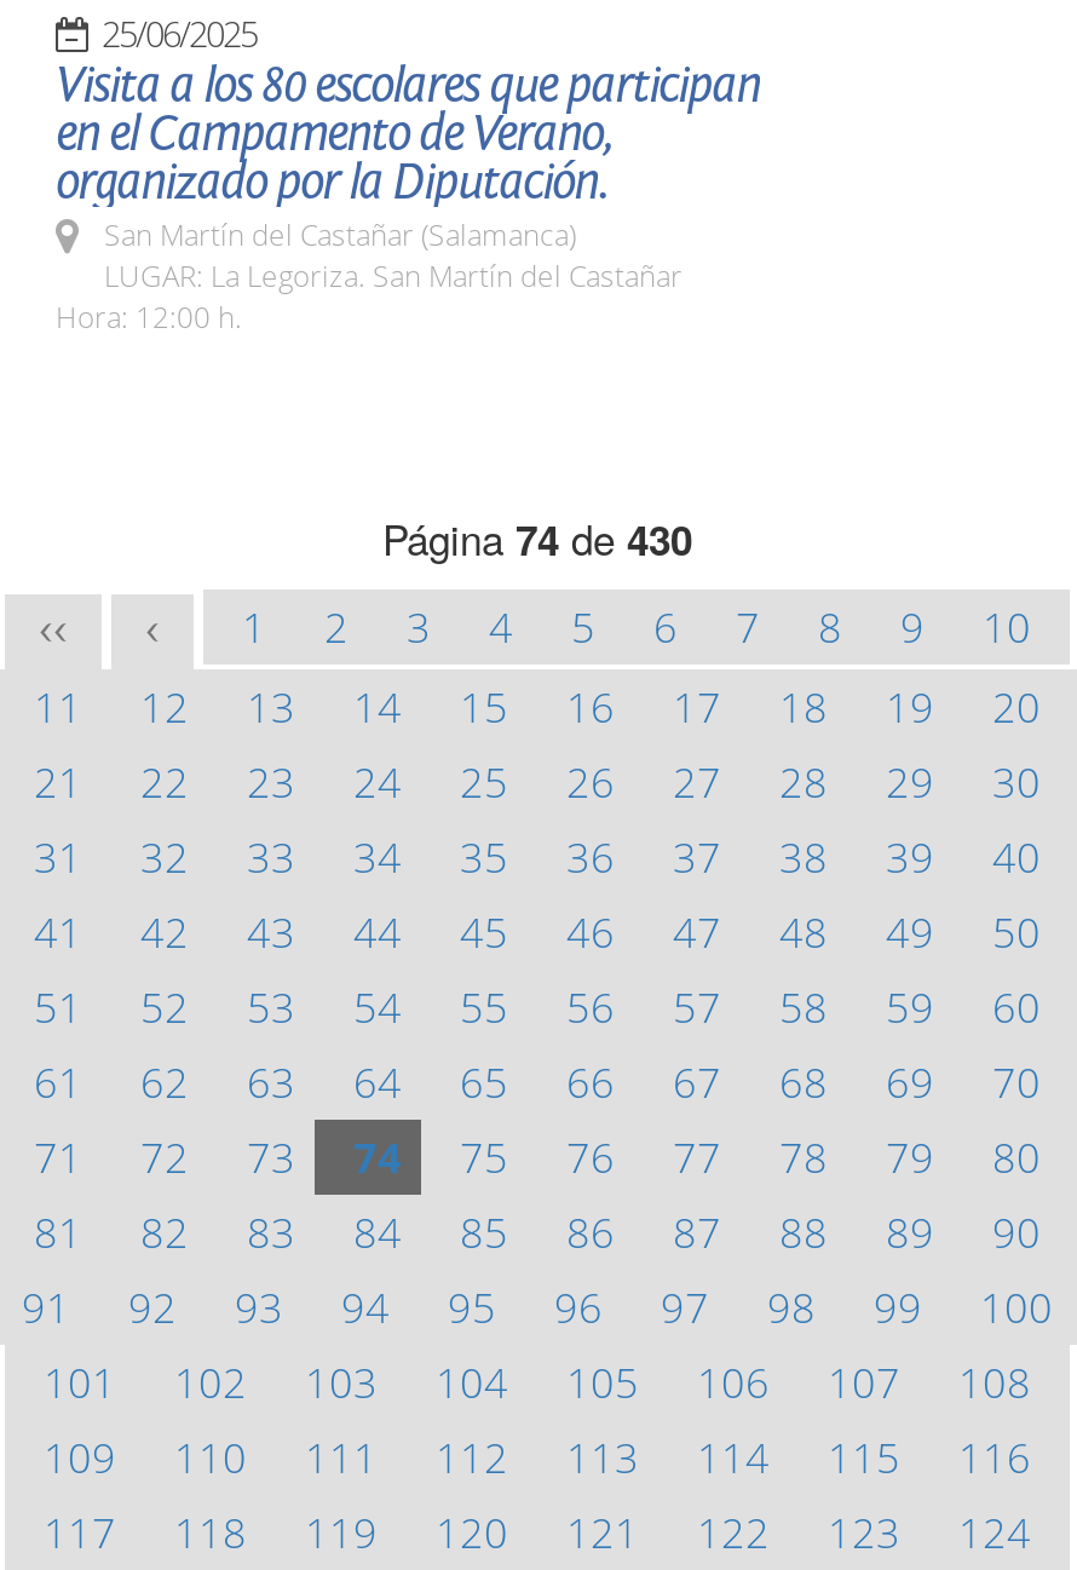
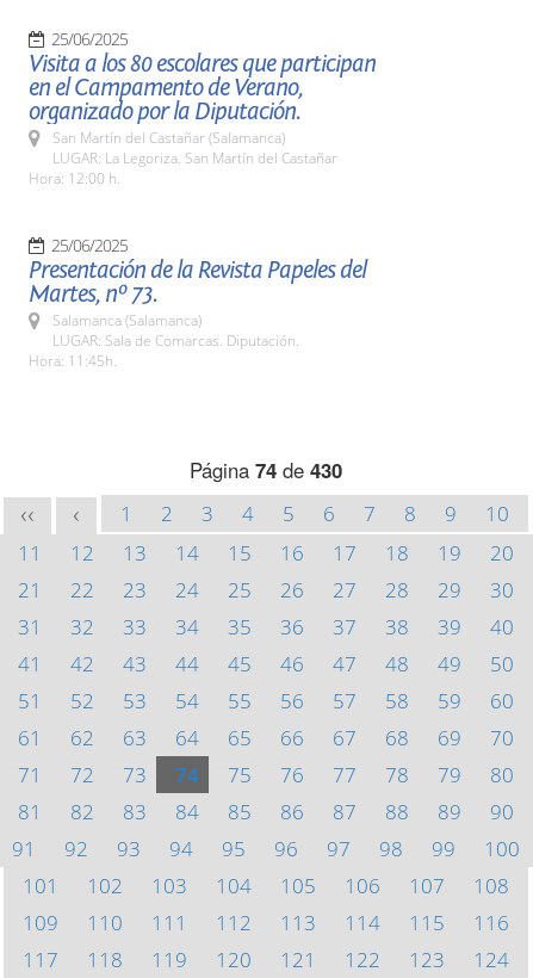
+ 25/06/2025
+ Presentación de la Revista Papeles del
+ Martes, nº 73.
+ Salamanca (Salamanca)
+ LUGAR: Sala de Comarcas. Diputación.
+ Hora: 11:45h.
